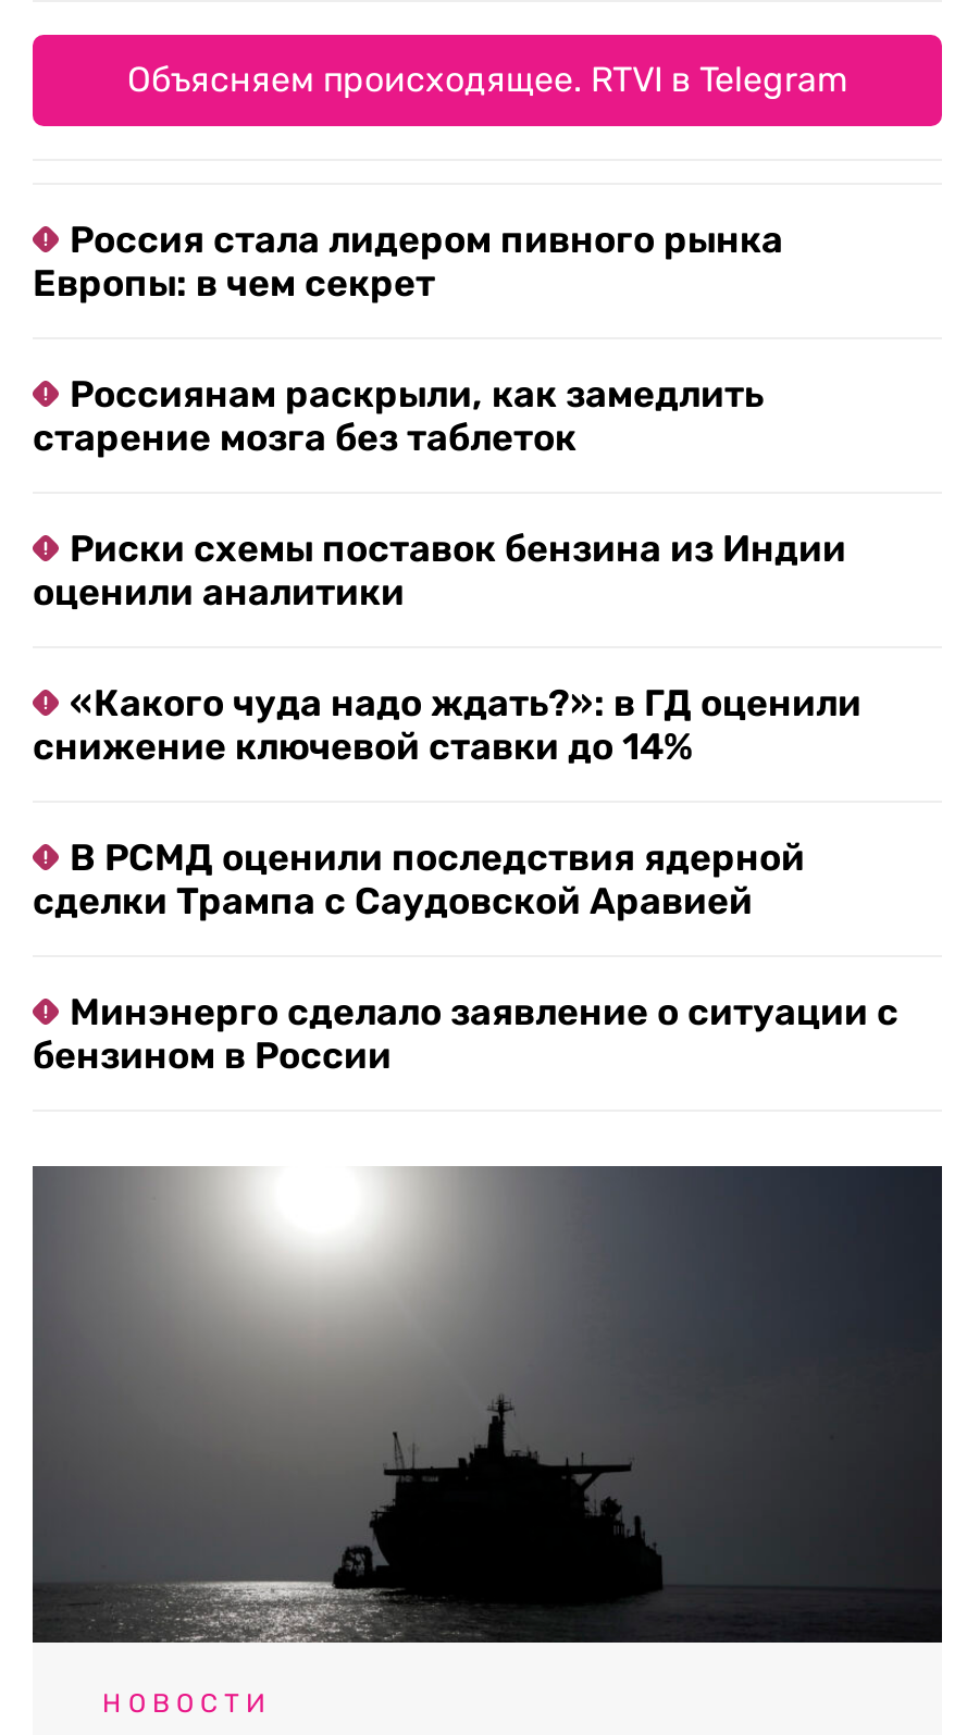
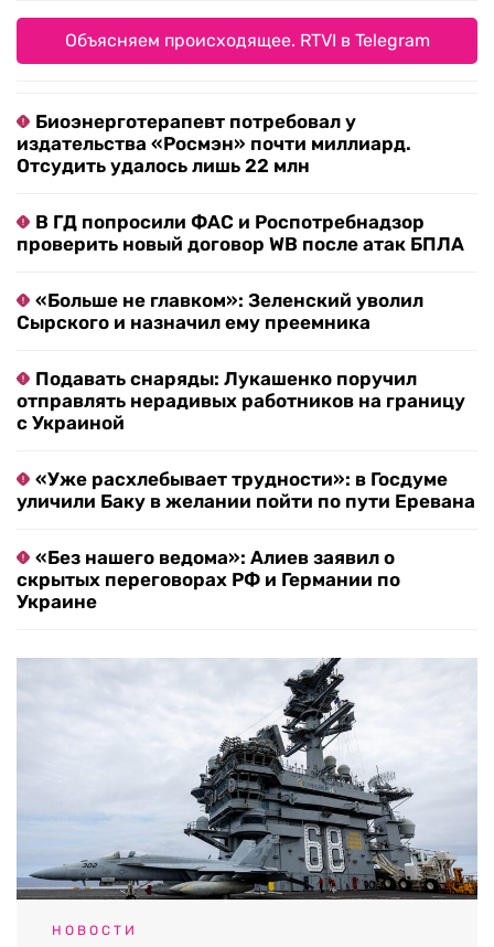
- Россия стала лидером пивного рынка
- Европы: в чем секрет
+ Биоэнерготерапевт потребовал у
+ издательства «Росмэн» почти миллиард.
+ Отсудить удалось лишь 22 млн

- Россиянам раскрыли, как замедлить
- старение мозга без таблеток
+ В ГД попросили ФАС и Роспотребнадзор
+ проверить новый договор WB после атак БПЛА

- Риски схемы поставок бензина из Индии
- оценили аналитики
+ «Больше не главком»: Зеленский уволил
+ Сырского и назначил ему преемника

- «Какого чуда надо ждать?»: в ГД оценили
- снижение ключевой ставки до 14%
+ Подавать снаряды: Лукашенко поручил
+ отправлять нерадивых работников на границу
+ с Украиной

- В РСМД оценили последствия ядерной
- сделки Трампа с Саудовской Аравией
+ «Уже расхлебывает трудности»: в Госдуме
+ уличили Баку в желании пойти по пути Еревана

- Минэнерго сделало заявление о ситуации с
- бензином в России
+ «Без нашего ведома»: Алиев заявил о
+ скрытых переговорах РФ и Германии по
+ Украине

- [image]
+ [image]
